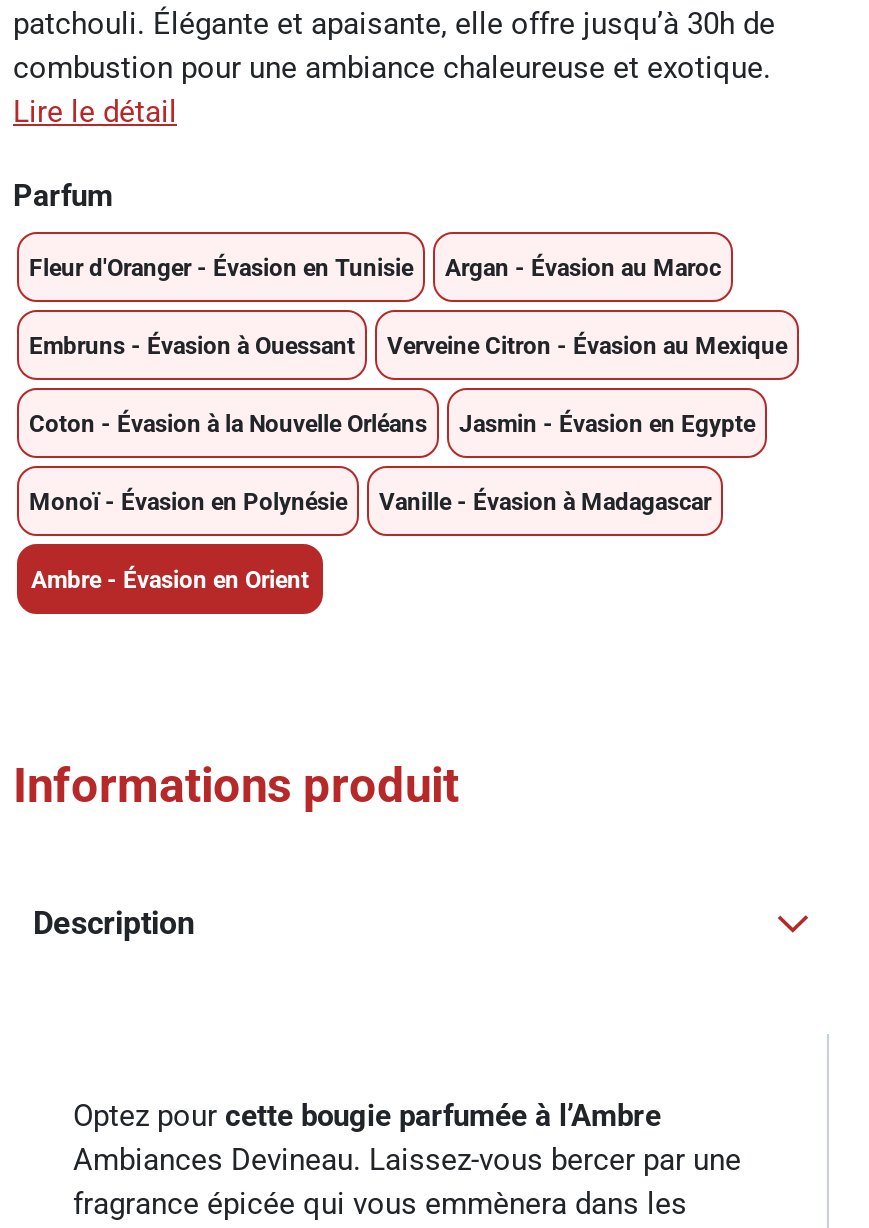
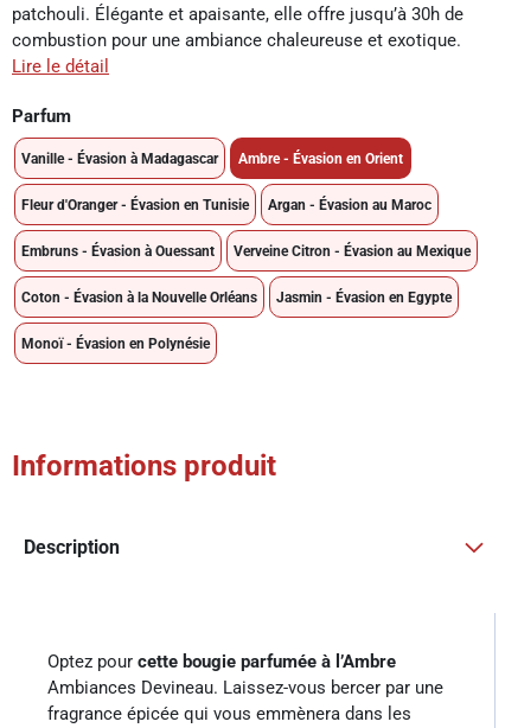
moved down: Fleur d'Oranger - Évasion en Tunisie | Argan - Évasion au Maroc | Embruns - Évasion à Ouessant | Verveine Citron - Évasion au Mexique | Coton - Évasion à la Nouvelle Orléans | Jasmin - Évasion en Egypte | Monoï - Évasion en Polynésie

moved up: Vanille - Évasion à Madagascar | Ambre - Évasion en Orient
